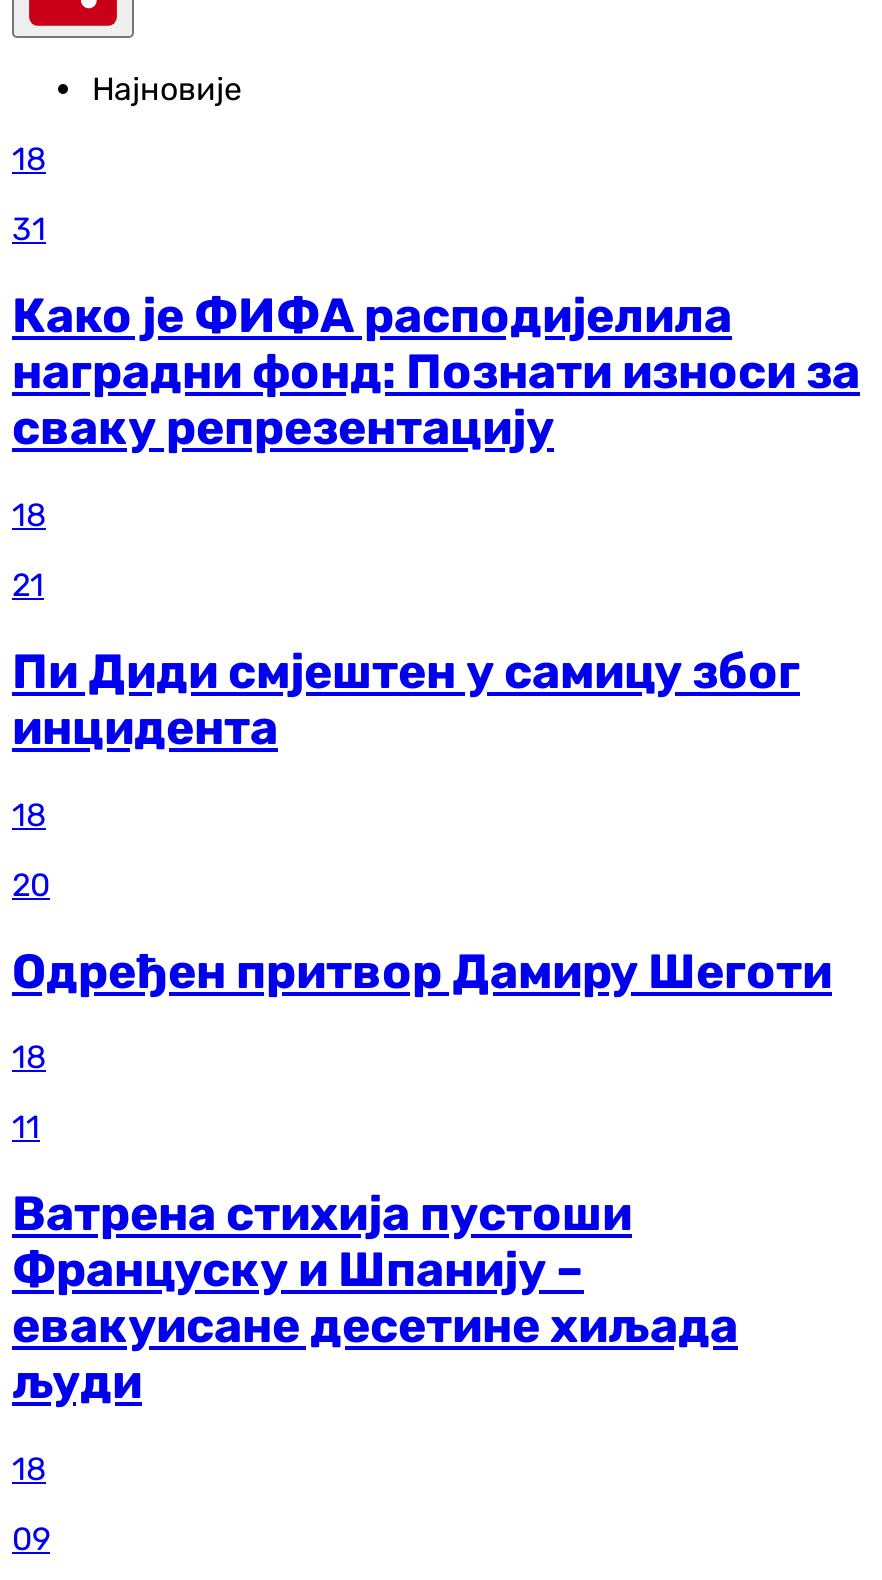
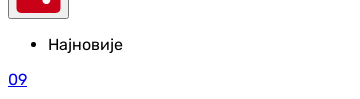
- 18
- 31
- Како је ФИФА расподијелила
- наградни фонд: Познати износи за
- сваку репрезентацију
- 18
- 21
- Пи Диди смјештен у самицу због
- инцидента
- 18
- 20
- Одређен притвор Дамиру Шеготи
- 18
- 11
- Ватрена стихија пустоши
- Француску и Шпанију –
- евакуисане десетине хиљада
- људи
- 18
